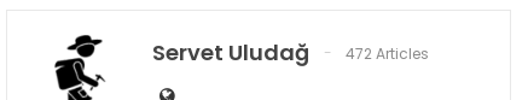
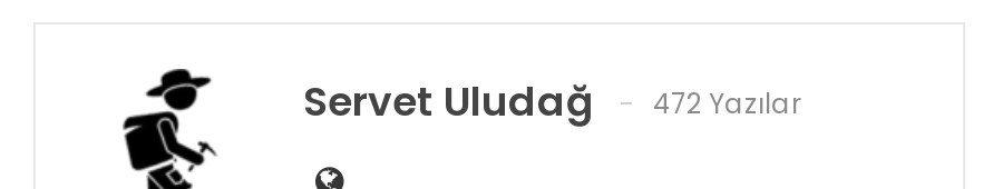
- Servet Uludağ 472 Articles
+ Servet Uludağ 472 Yazılar
